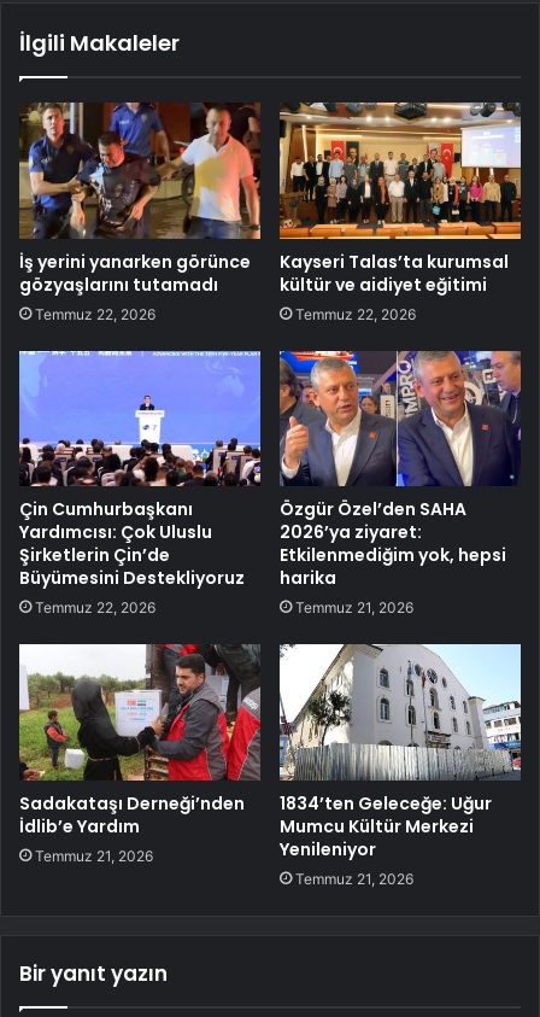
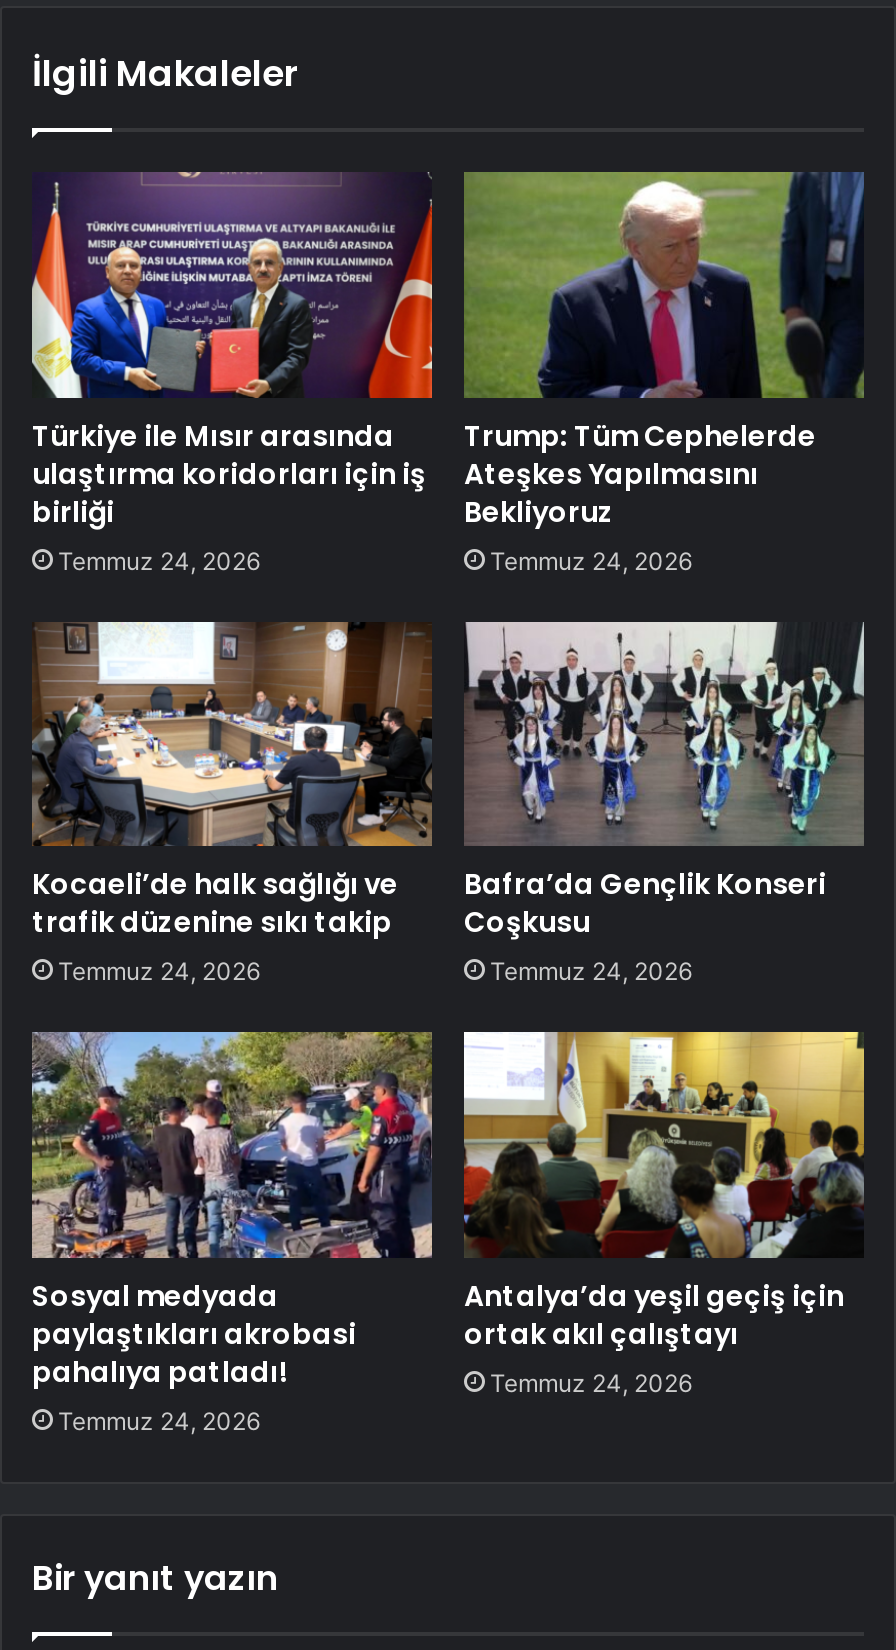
- [image]
- İş yerini yanarken görünce
- gözyaşlarını tutamadı
- Temmuz 22, 2026
+ [image]
+ Türkiye ile Mısır arasında
+ ulaştırma koridorları için iş
+ birliği
+ Temmuz 24, 2026

- [image]
- Kayseri Talas’ta kurumsal
- kültür ve aidiyet eğitimi
- Temmuz 22, 2026
+ [image]
+ Trump: Tüm Cephelerde
+ Ateşkes Yapılmasını
+ Bekliyoruz
+ Temmuz 24, 2026

- [image]
- Çin Cumhurbaşkanı
- Yardımcısı: Çok Uluslu
- Şirketlerin Çin’de
- Büyümesini Destekliyoruz
- Temmuz 22, 2026
+ [image]
+ Kocaeli’de halk sağlığı ve
+ trafik düzenine sıkı takip
+ Temmuz 24, 2026

- [image]
- Özgür Özel’den SAHA
- 2026’ya ziyaret:
- Etkilenmediğim yok, hepsi
- harika
- Temmuz 21, 2026
+ [image]
+ Bafra’da Gençlik Konseri
+ Coşkusu
+ Temmuz 24, 2026

- [image]
- Sadakataşı Derneği’nden
- İdlib’e Yardım
- Temmuz 21, 2026
+ [image]
+ Sosyal medyada
+ paylaştıkları akrobasi
+ pahalıya patladı!
+ Temmuz 24, 2026

- [image]
- 1834’ten Geleceğe: Uğur
- Mumcu Kültür Merkezi
- Yenileniyor
- Temmuz 21, 2026
+ [image]
+ Antalya’da yeşil geçiş için
+ ortak akıl çalıştayı
+ Temmuz 24, 2026
